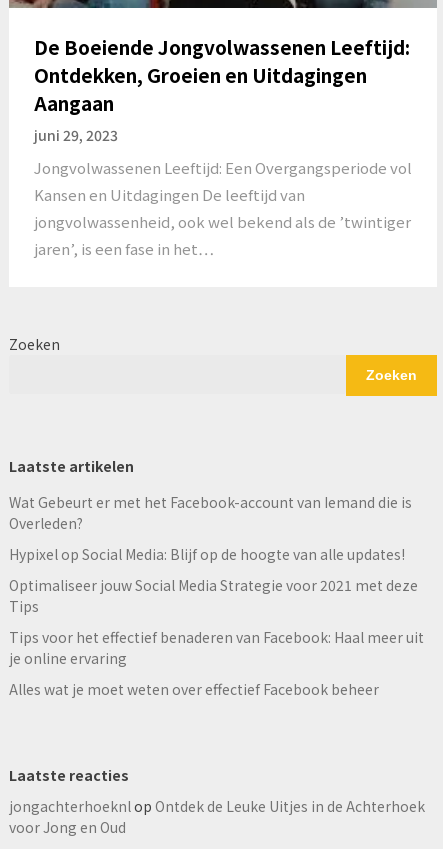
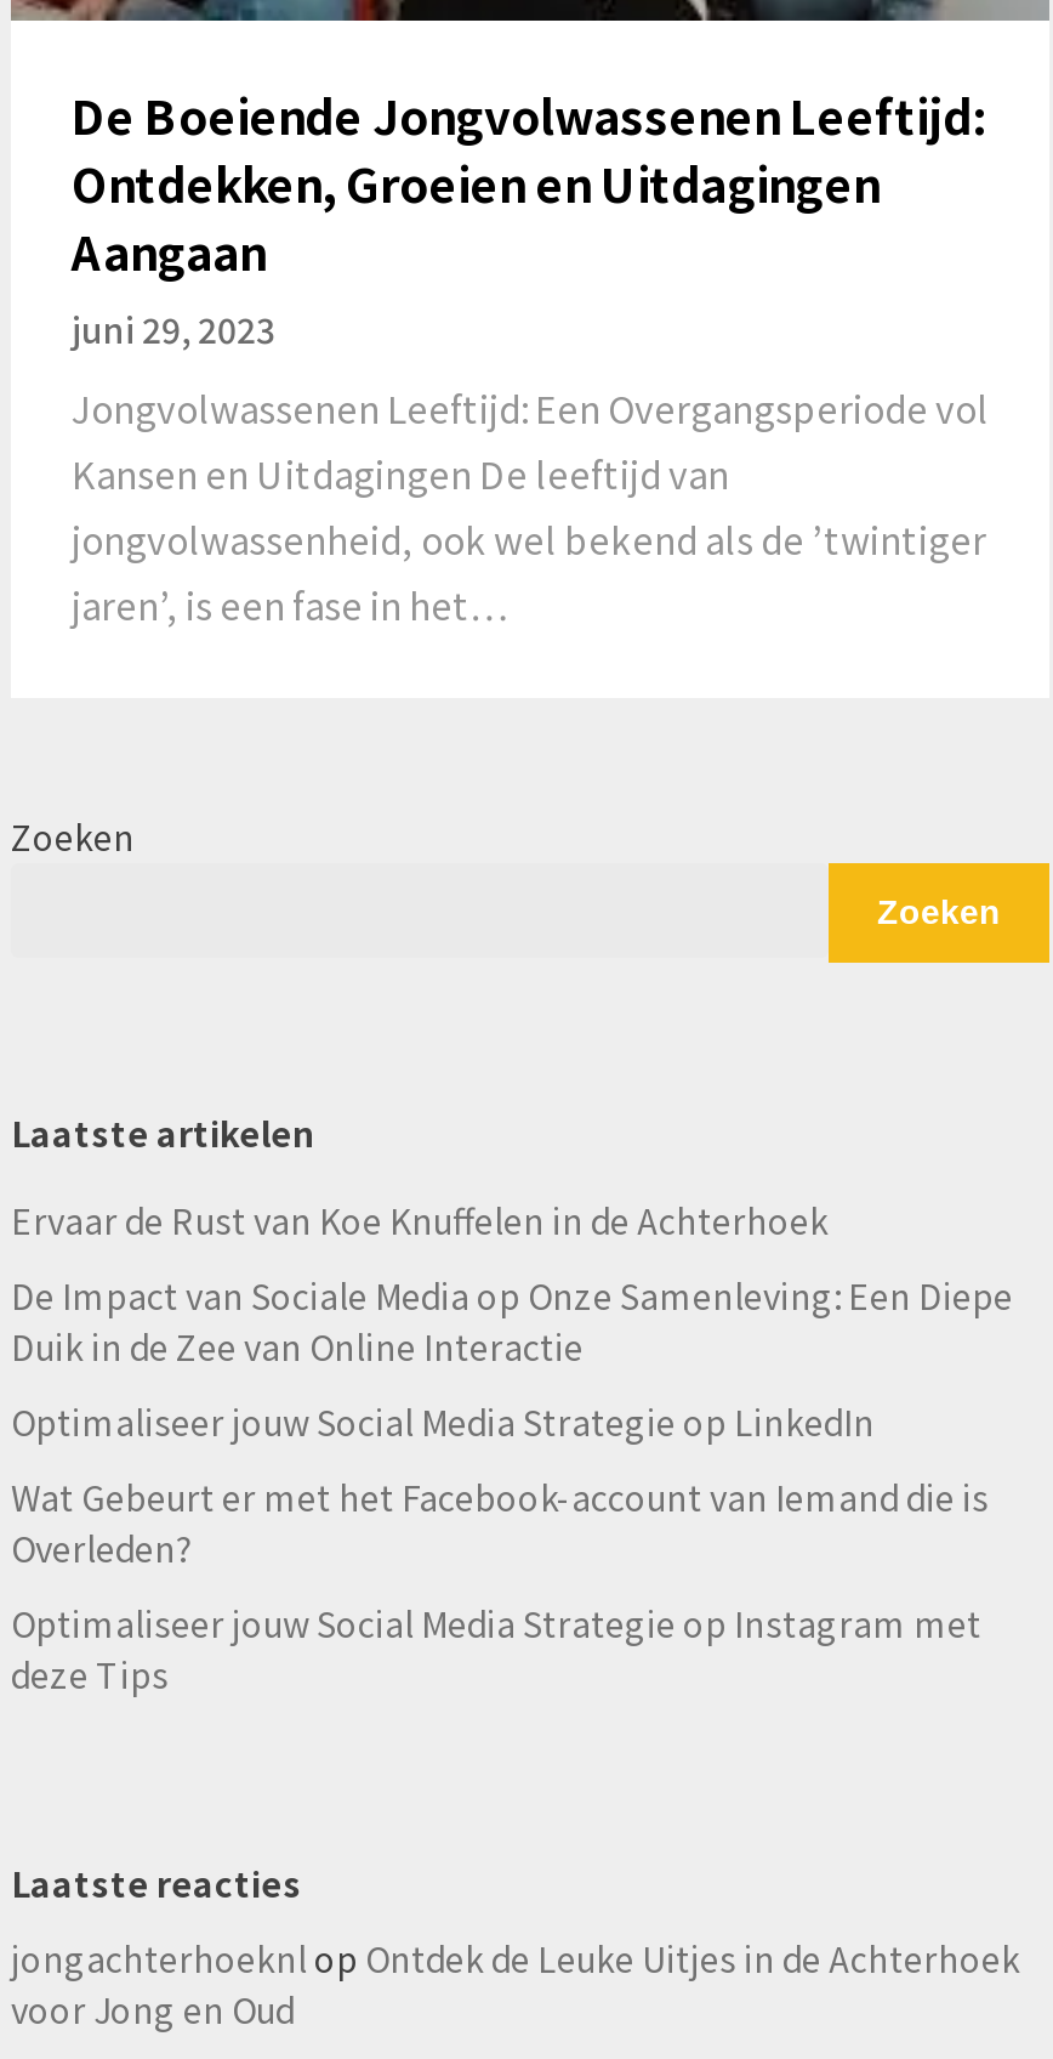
+ Ervaar de Rust van Koe Knuffelen in de Achterhoek
+ De Impact van Sociale Media op Onze Samenleving: Een Diepe
+ Duik in de Zee van Online Interactie
+ Optimaliseer jouw Social Media Strategie op LinkedIn

moved down: Wat Gebeurt er met het Facebook-account van Iemand die is | Overleden?

- Hypixel op Social Media: Blijf op de hoogte van alle updates!
- Optimaliseer jouw Social Media Strategie voor 2021 met deze
- Tips
- Tips voor het effectief benaderen van Facebook: Haal meer uit
- je online ervaring
- Alles wat je moet weten over effectief Facebook beheer
+ Optimaliseer jouw Social Media Strategie op Instagram met
+ deze Tips
